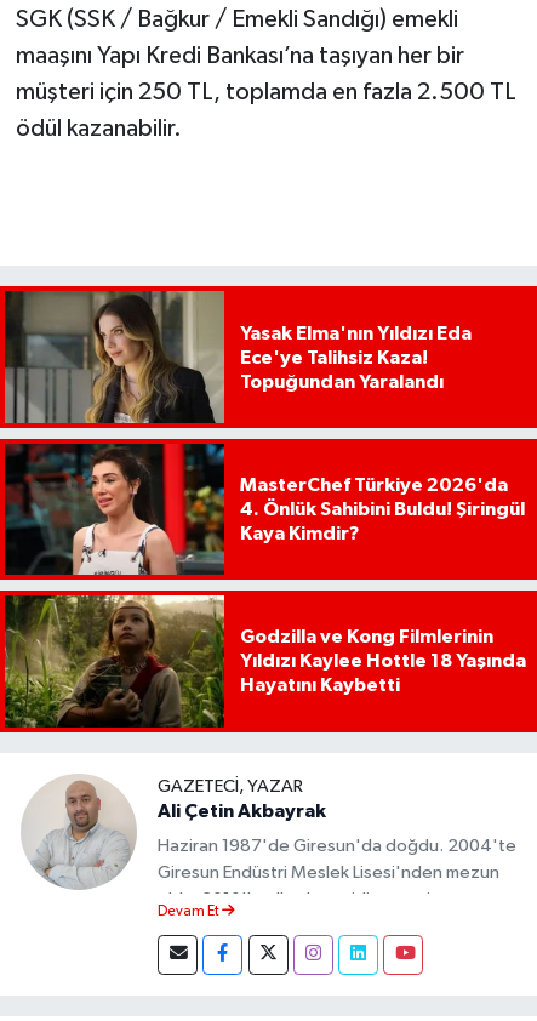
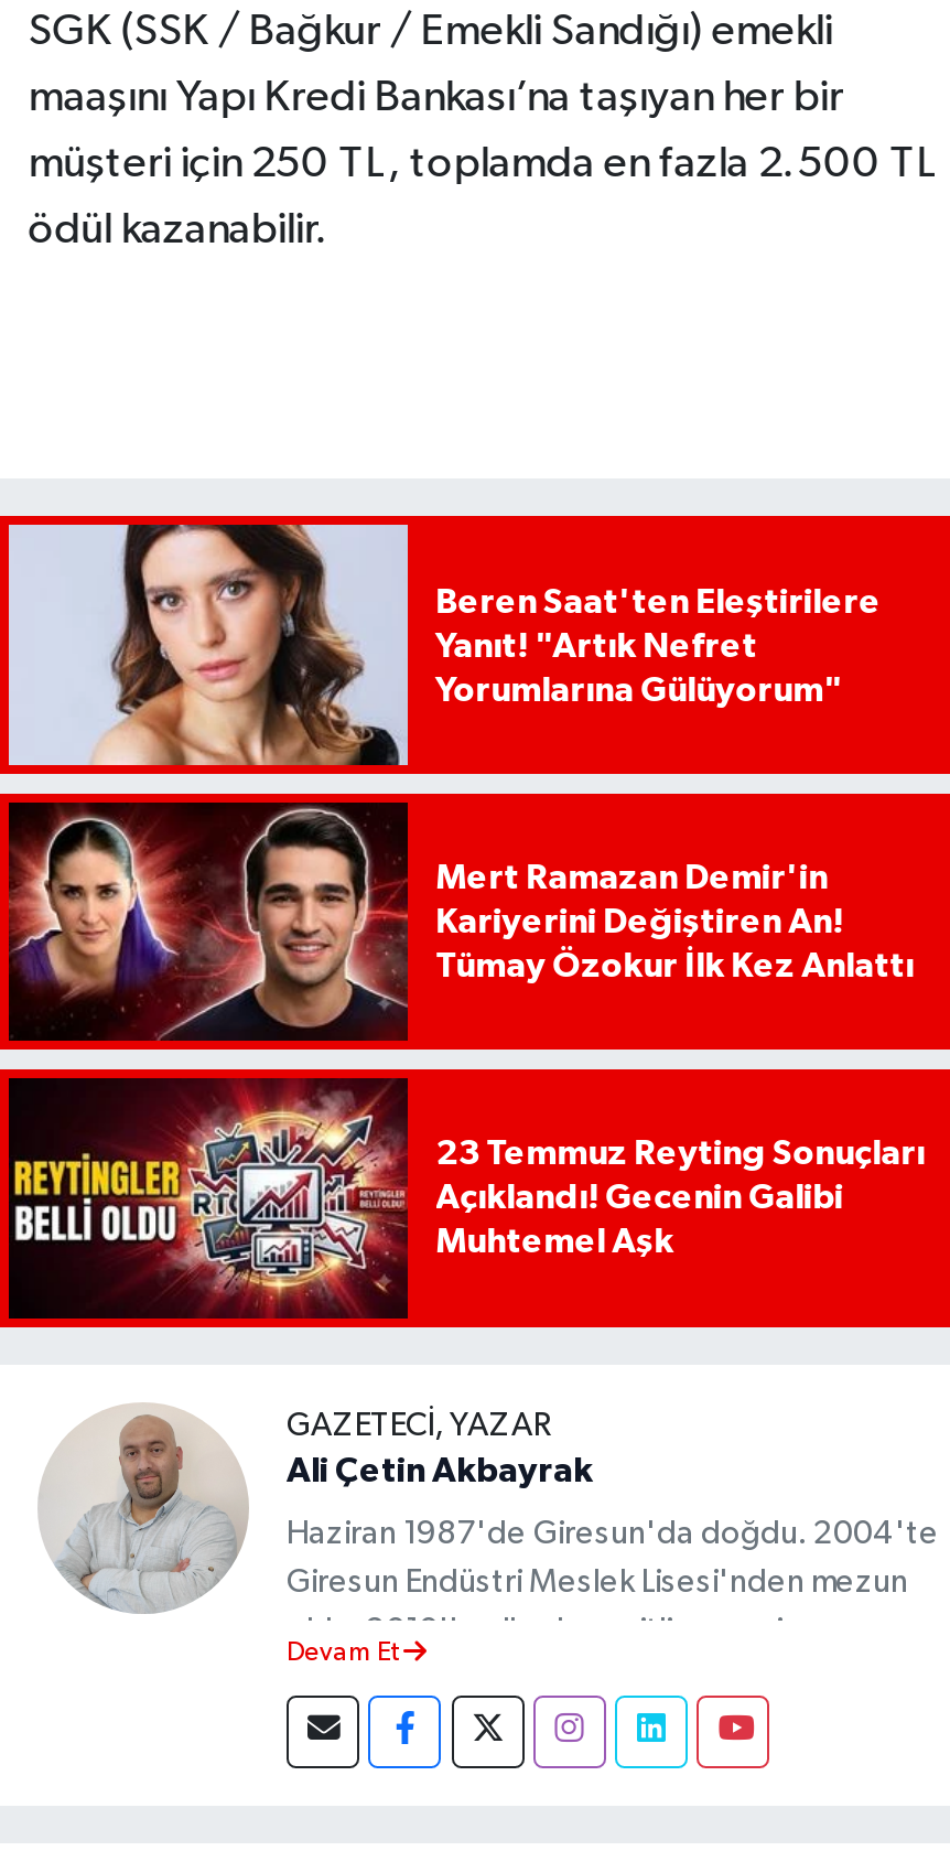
- [image]
- Yasak Elma'nın Yıldızı Eda
- Ece'ye Talihsiz Kaza!
- Topuğundan Yaralandı
+ [image]
+ Beren Saat'ten Eleştirilere
+ Yanıt! "Artık Nefret
+ Yorumlarına Gülüyorum"

- [image]
- MasterChef Türkiye 2026'da
- 4. Önlük Sahibini Buldu! Şiringül
- Kaya Kimdir?
+ [image]
+ Mert Ramazan Demir'in
+ Kariyerini Değiştiren An!
+ Tümay Özokur İlk Kez Anlattı

- [image]
- Godzilla ve Kong Filmlerinin
- Yıldızı Kaylee Hottle 18 Yaşında
- Hayatını Kaybetti
+ [image]
+ 23 Temmuz Reyting Sonuçları
+ Açıklandı! Gecenin Galibi
+ Muhtemel Aşk
